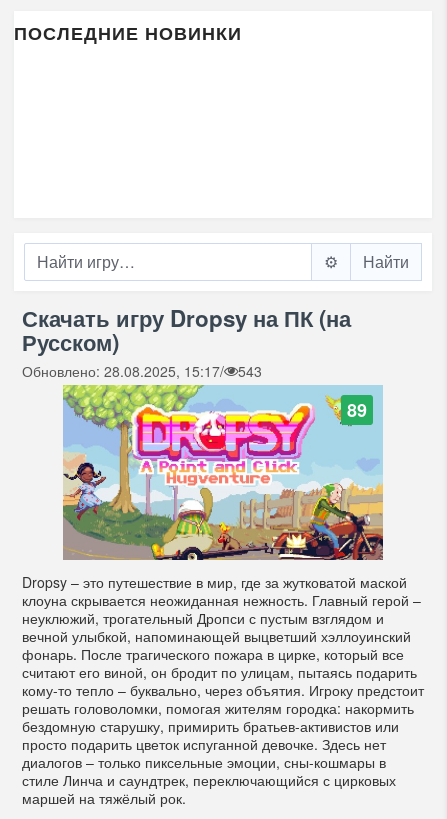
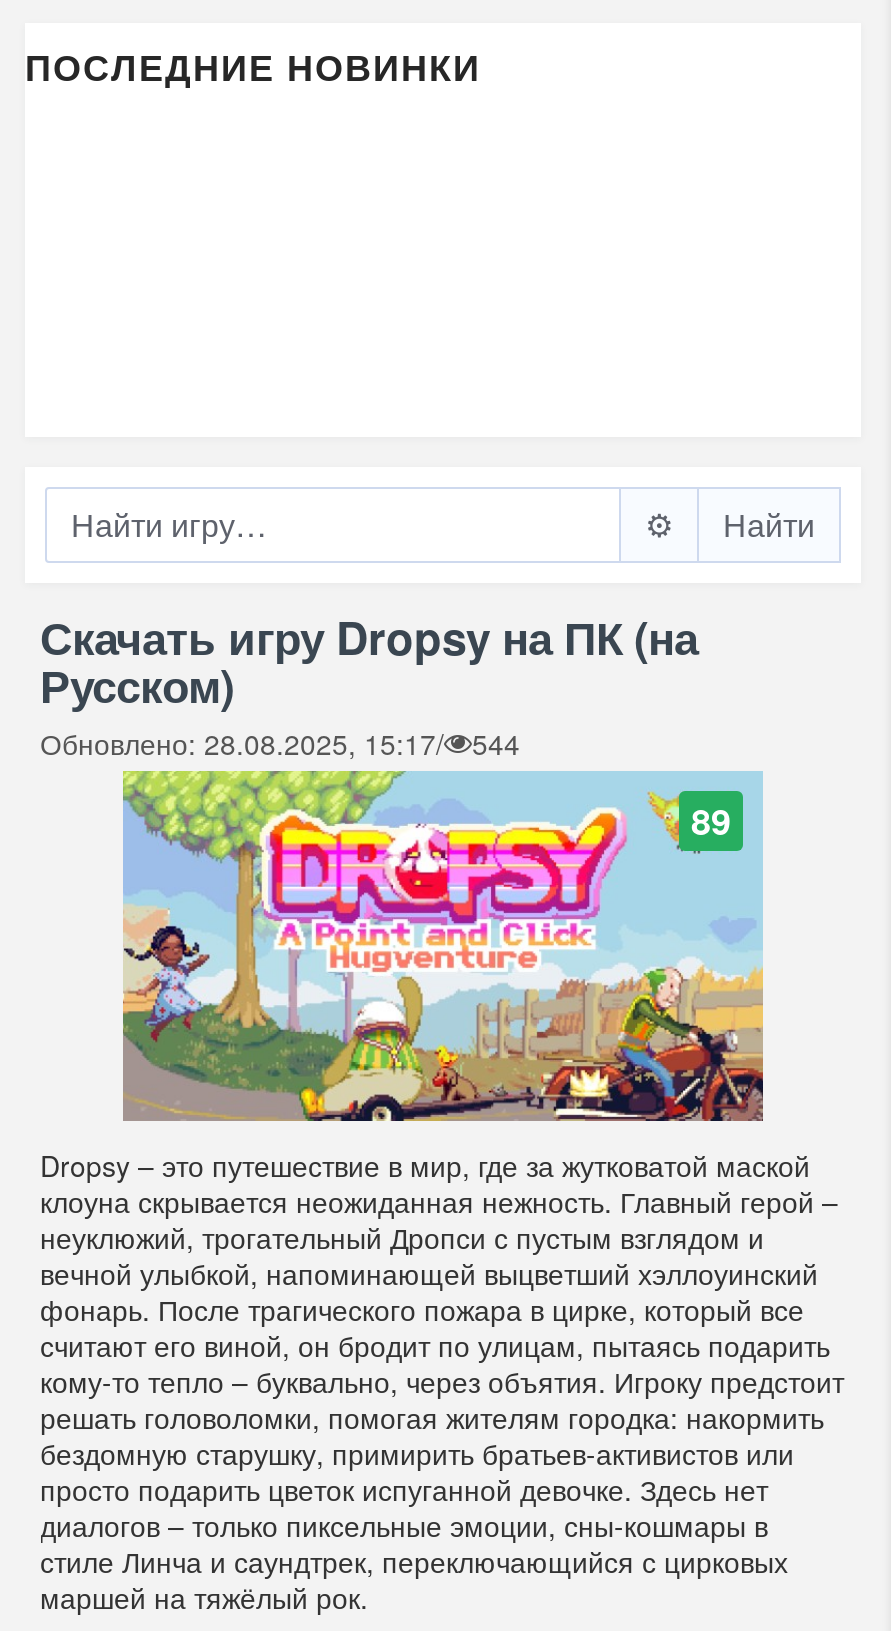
- Обновлено: 28.08.2025, 15:17/ 543
+ Обновлено: 28.08.2025, 15:17/ 544
